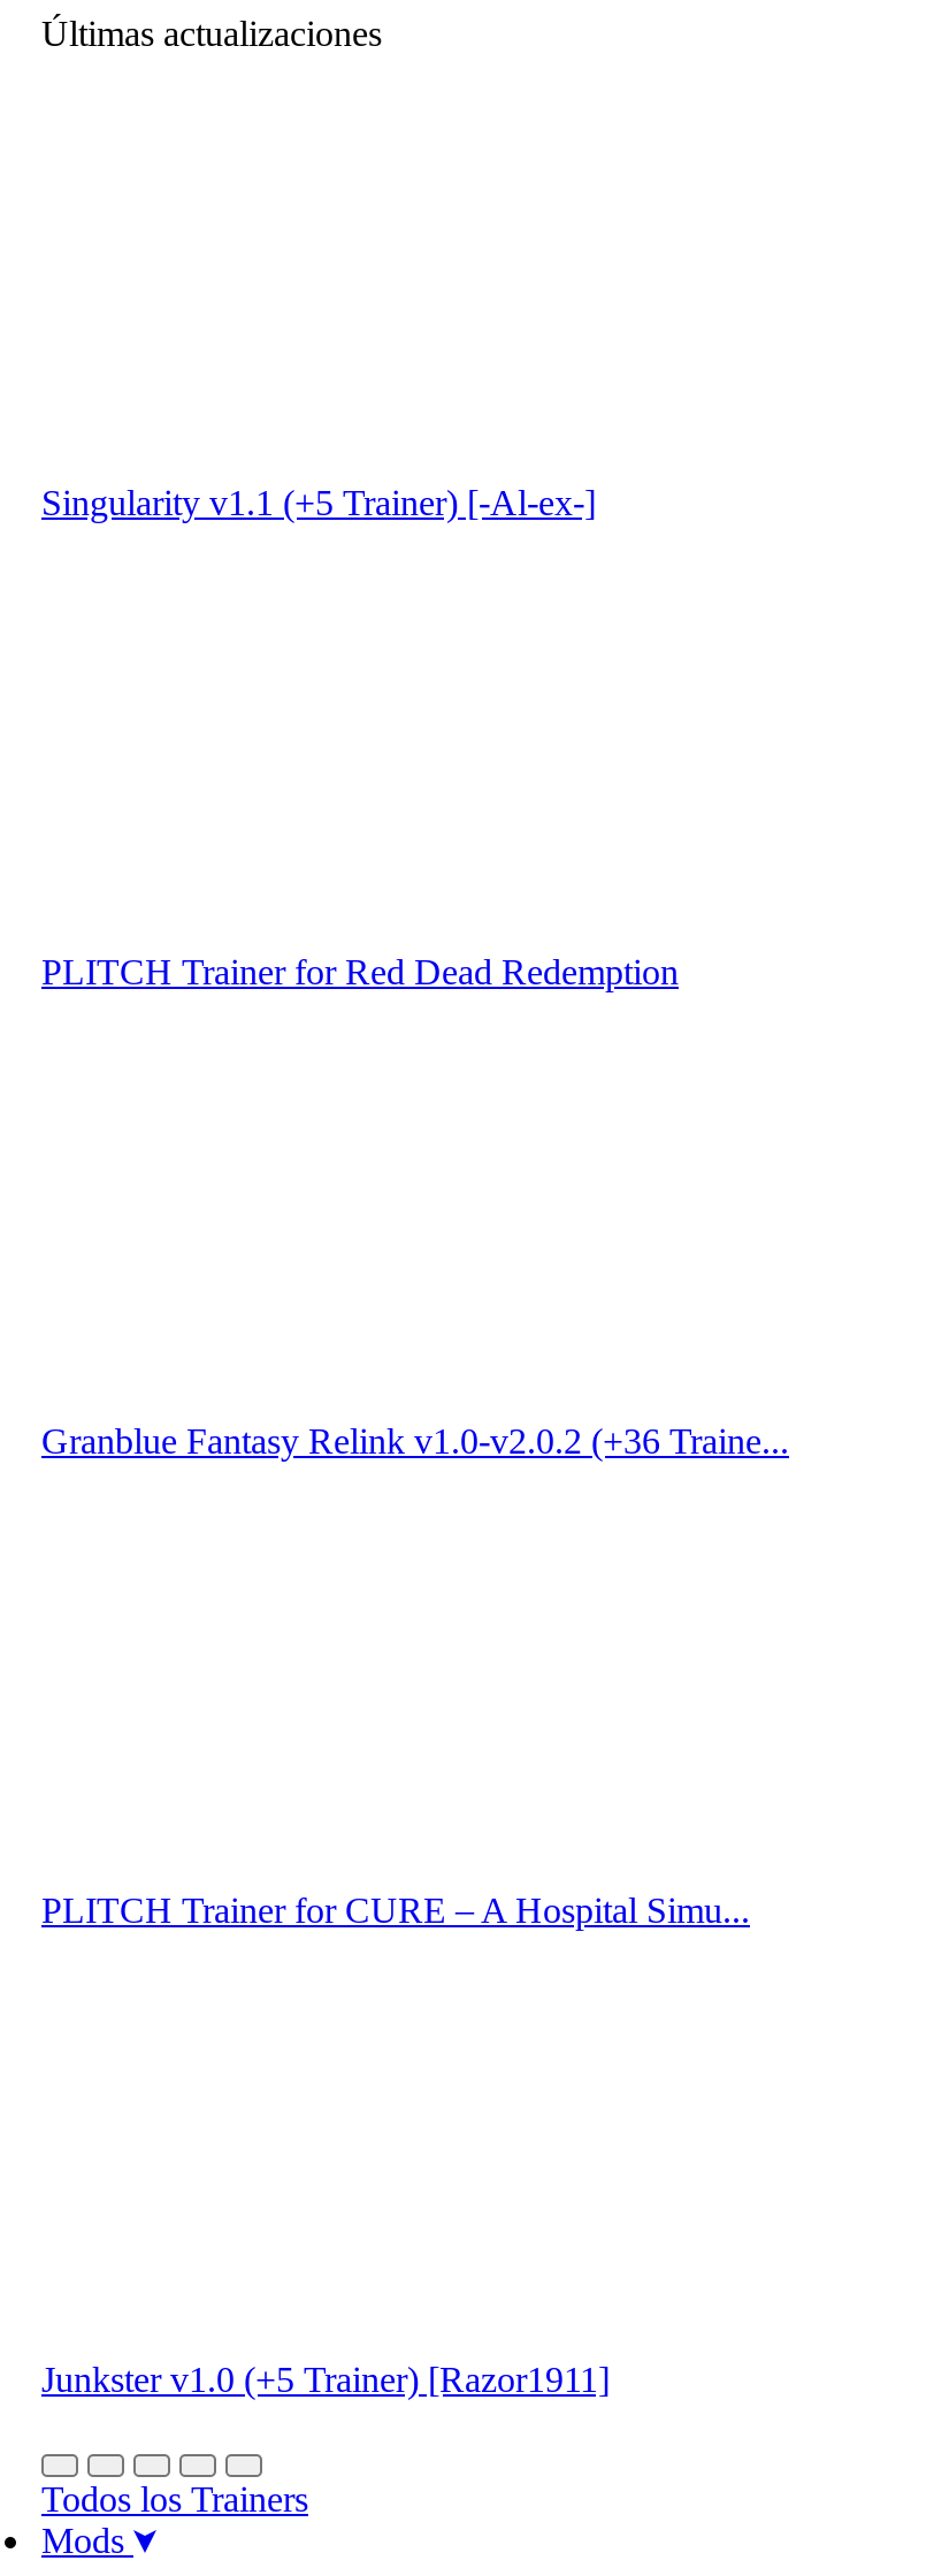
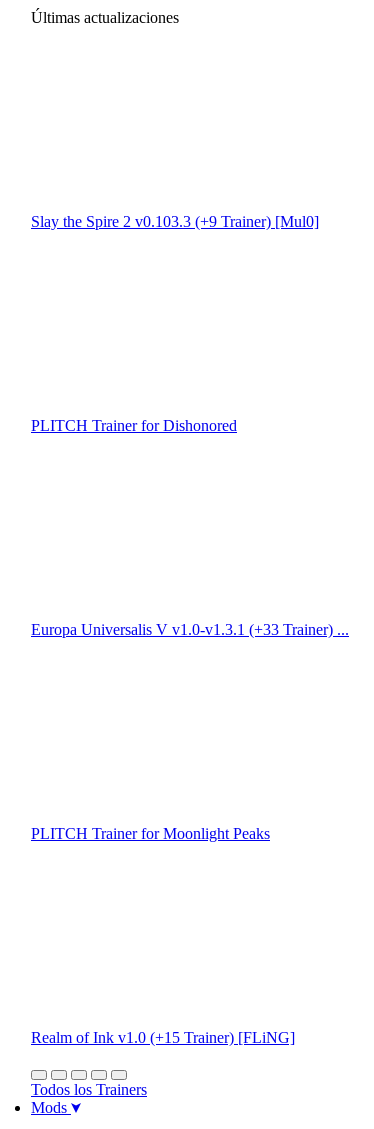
- Singularity v1.1 (+5 Trainer) [-Al-ex-]
+ Slay the Spire 2 v0.103.3 (+9 Trainer) [Mul0]

- PLITCH Trainer for Red Dead Redemption
+ PLITCH Trainer for Dishonored

- Granblue Fantasy Relink v1.0-v2.0.2 (+36 Traine...
+ Europa Universalis V v1.0-v1.3.1 (+33 Trainer) ...

- PLITCH Trainer for CURE – A Hospital Simu...
+ PLITCH Trainer for Moonlight Peaks

- Junkster v1.0 (+5 Trainer) [Razor1911]
+ Realm of Ink v1.0 (+15 Trainer) [FLiNG]
